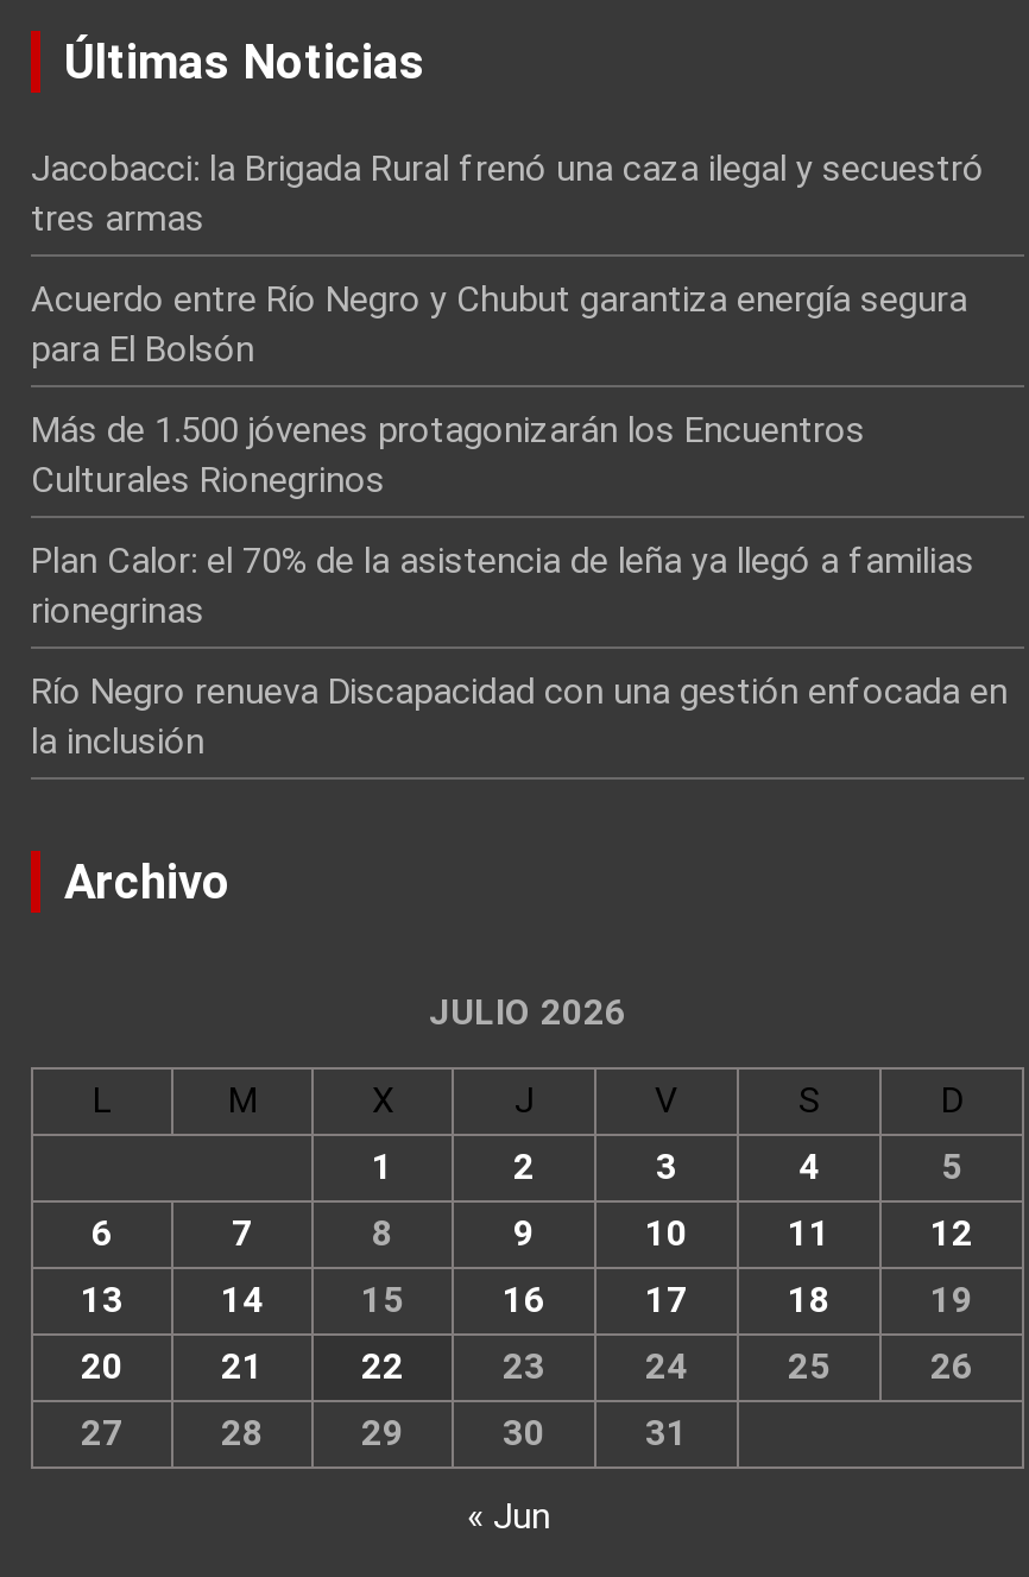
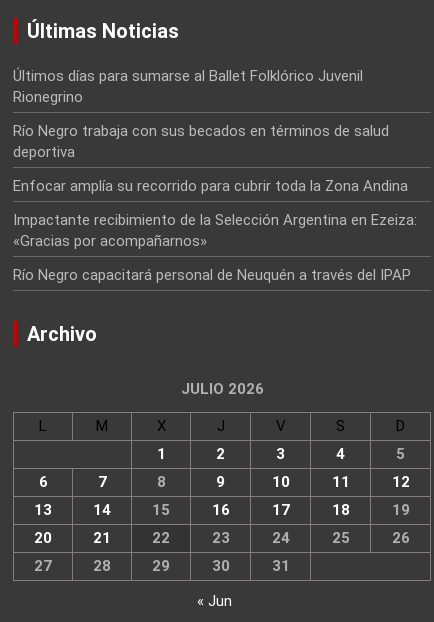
- Jacobacci: la Brigada Rural frenó una caza ilegal y secuestró
- tres armas
+ Últimos días para sumarse al Ballet Folklórico Juvenil
+ Rionegrino

- Acuerdo entre Río Negro y Chubut garantiza energía segura
- para El Bolsón
+ Río Negro trabaja con sus becados en términos de salud
+ deportiva

- Más de 1.500 jóvenes protagonizarán los Encuentros
- Culturales Rionegrinos
+ Enfocar amplía su recorrido para cubrir toda la Zona Andina

- Plan Calor: el 70% de la asistencia de leña ya llegó a familias
- rionegrinas
+ Impactante recibimiento de la Selección Argentina en Ezeiza:
+ «Gracias por acompañarnos»

- Río Negro renueva Discapacidad con una gestión enfocada en
- la inclusión
+ Río Negro capacitará personal de Neuquén a través del IPAP
